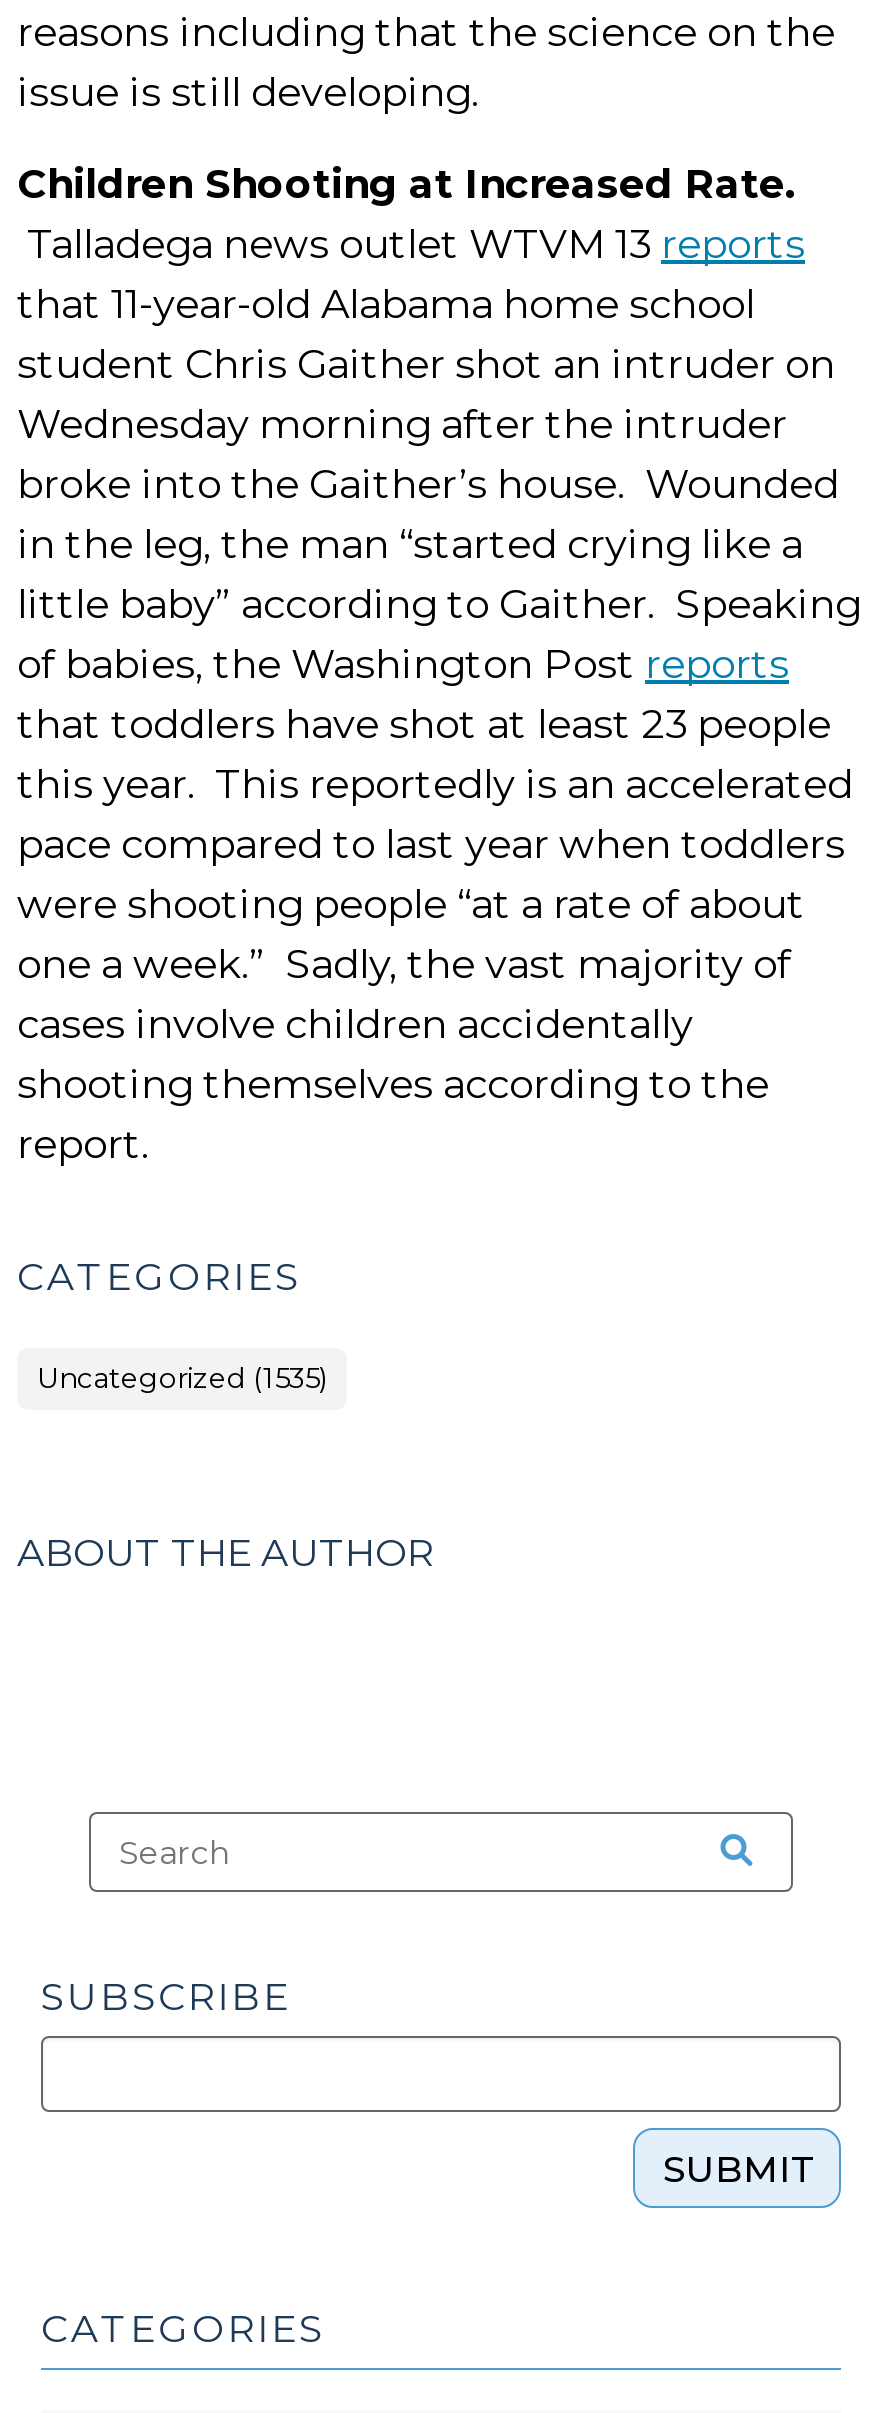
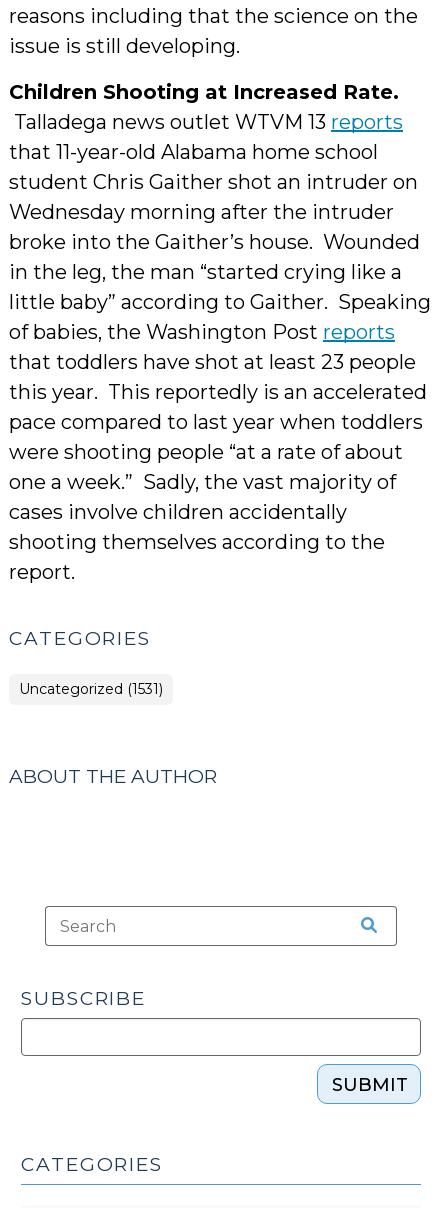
- Uncategorized (1535)
+ Uncategorized (1531)
